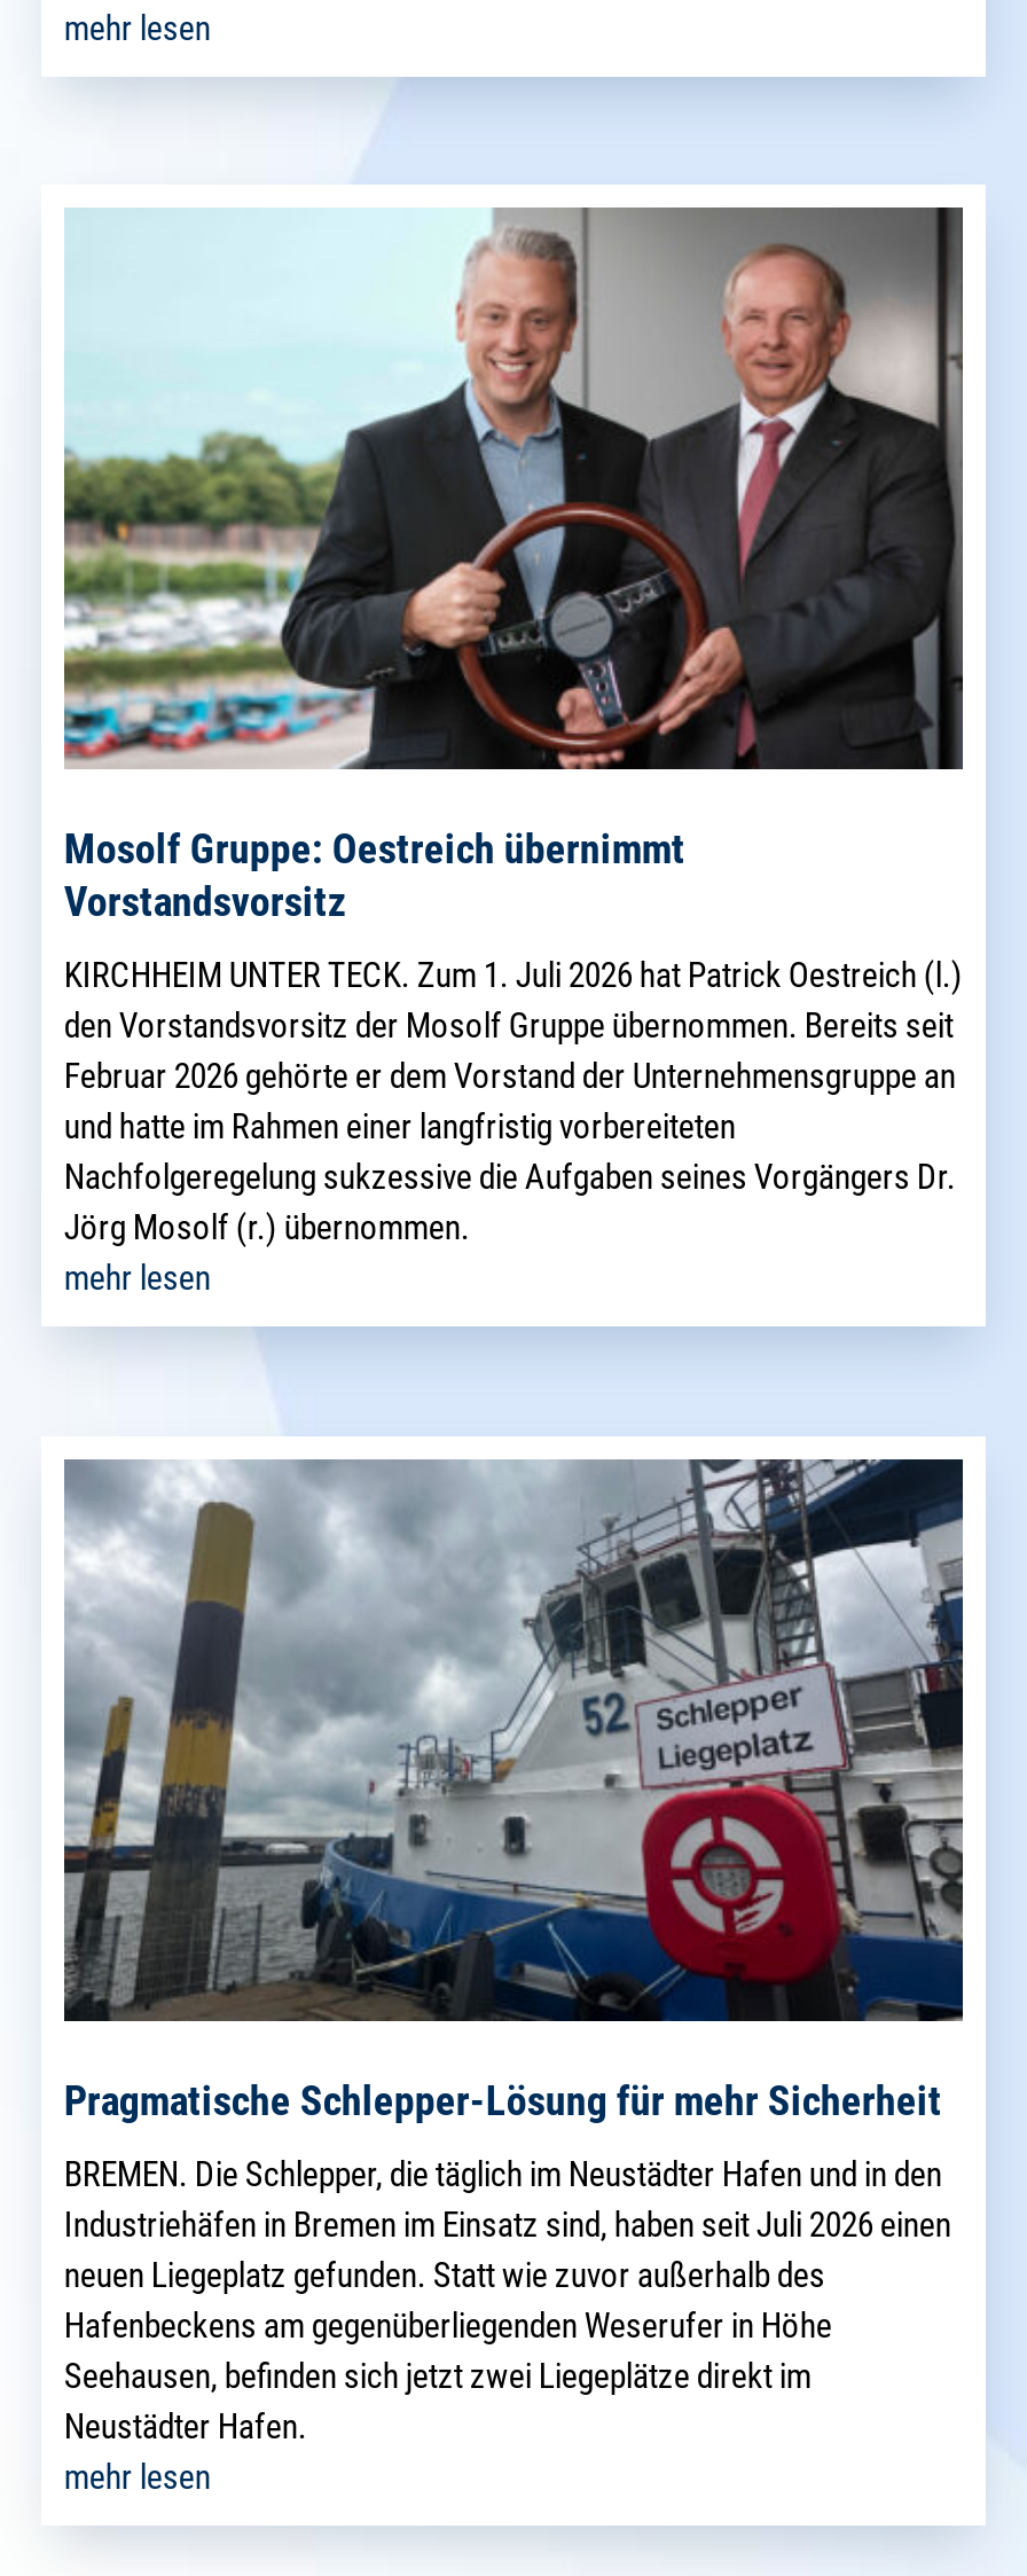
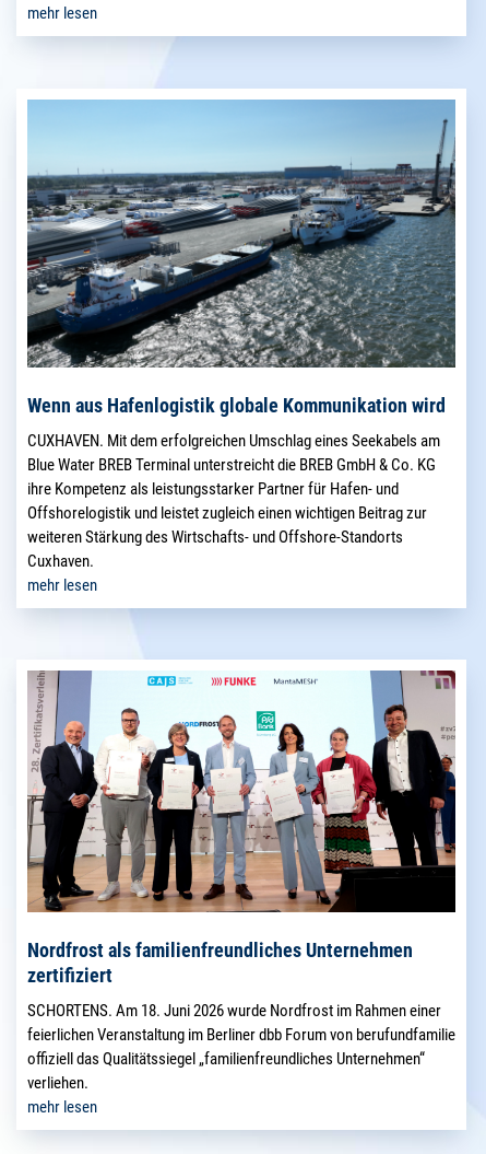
- [image]
- Mosolf Gruppe: Oestreich übernimmt
- Vorstandsvorsitz
+ [image]
+ Wenn aus Hafenlogistik globale Kommunikation wird

- KIRCHHEIM UNTER TECK. Zum 1. Juli 2026 hat Patrick Oestreich (l.)
- den Vorstandsvorsitz der Mosolf Gruppe übernommen. Bereits seit
- Februar 2026 gehörte er dem Vorstand der Unternehmensgruppe an
- und hatte im Rahmen einer langfristig vorbereiteten
- Nachfolgeregelung sukzessive die Aufgaben seines Vorgängers Dr.
- Jörg Mosolf (r.) übernommen.
+ CUXHAVEN. Mit dem erfolgreichen Umschlag eines Seekabels am
+ Blue Water BREB Terminal unterstreicht die BREB GmbH & Co. KG
+ ihre Kompetenz als leistungsstarker Partner für Hafen- und
+ Offshorelogistik und leistet zugleich einen wichtigen Beitrag zur
+ weiteren Stärkung des Wirtschafts- und Offshore-Standorts
+ Cuxhaven.

- [image]
- Pragmatische Schlepper-Lösung für mehr Sicherheit
+ [image]
+ Nordfrost als familienfreundliches Unternehmen
+ zertifiziert

- BREMEN. Die Schlepper, die täglich im Neustädter Hafen und in den
- Industriehäfen in Bremen im Einsatz sind, haben seit Juli 2026 einen
- neuen Liegeplatz gefunden. Statt wie zuvor außerhalb des
- Hafenbeckens am gegenüberliegenden Weserufer in Höhe
- Seehausen, befinden sich jetzt zwei Liegeplätze direkt im
- Neustädter Hafen.
+ SCHORTENS. Am 18. Juni 2026 wurde Nordfrost im Rahmen einer
+ feierlichen Veranstaltung im Berliner dbb Forum von berufundfamilie
+ offiziell das Qualitätssiegel „familienfreundliches Unternehmen“
+ verliehen.
